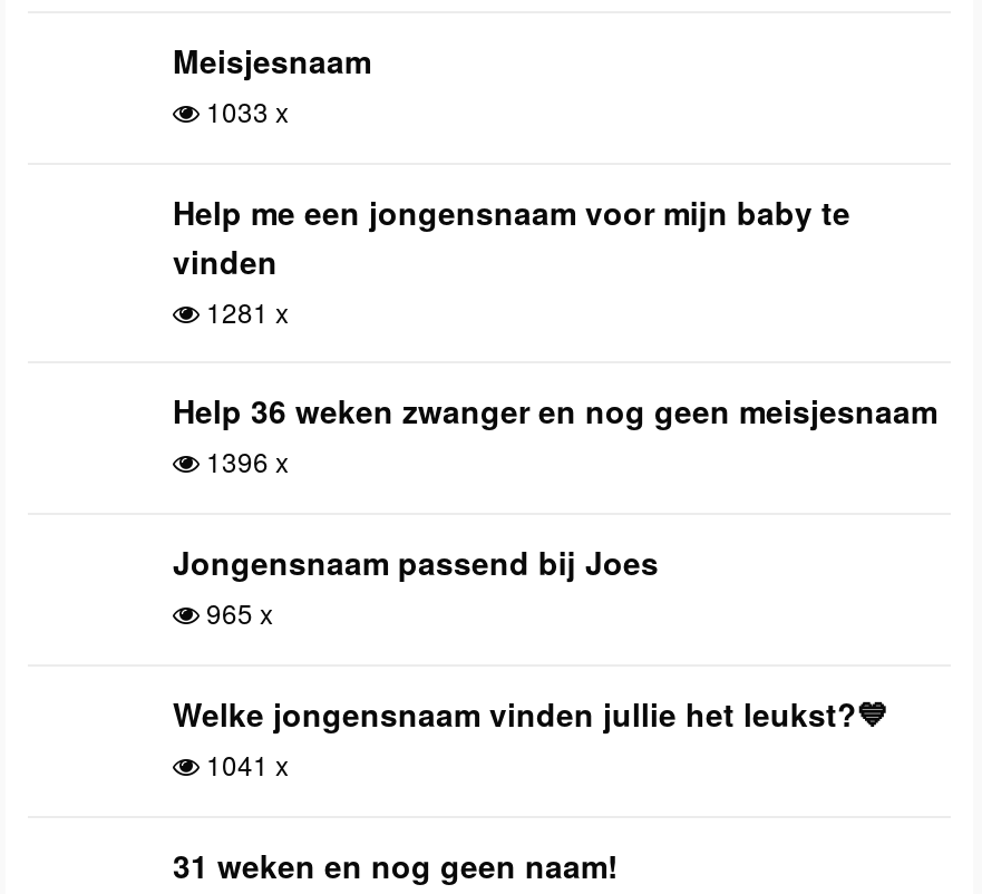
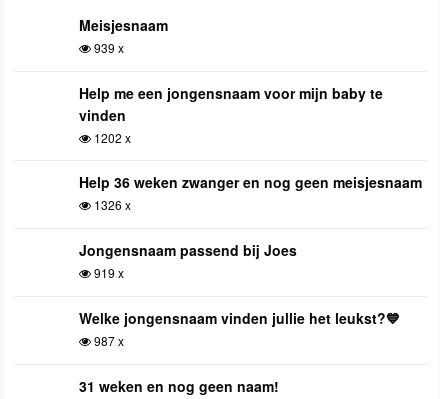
- 1033 x
+ 939 x

- 1281 x
+ 1202 x

- 1396 x
+ 1326 x

- 965 x
+ 919 x

- 1041 x
+ 987 x
